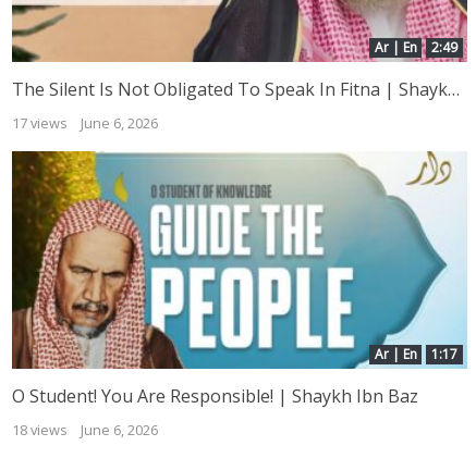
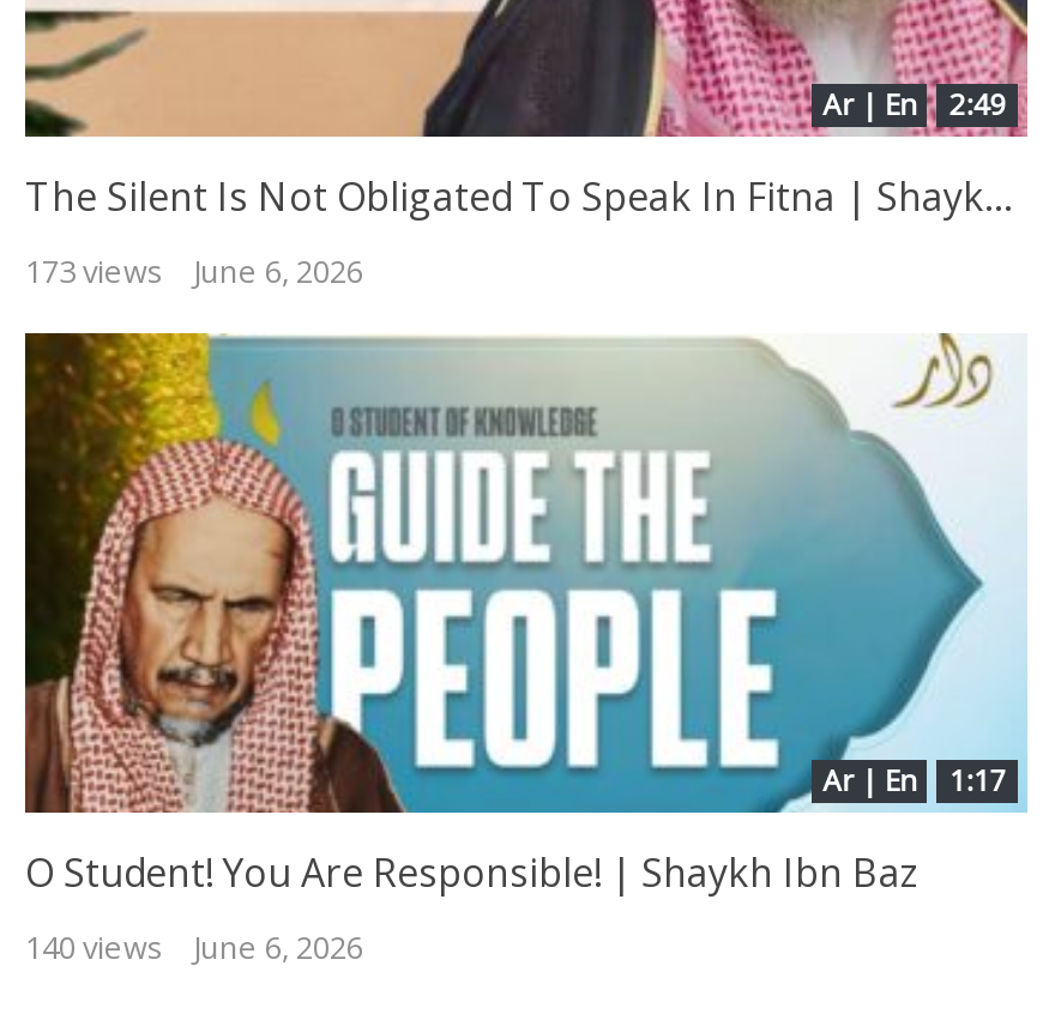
- 17 views June 6, 2026
+ 173 views June 6, 2026

- 18 views June 6, 2026
+ 140 views June 6, 2026
